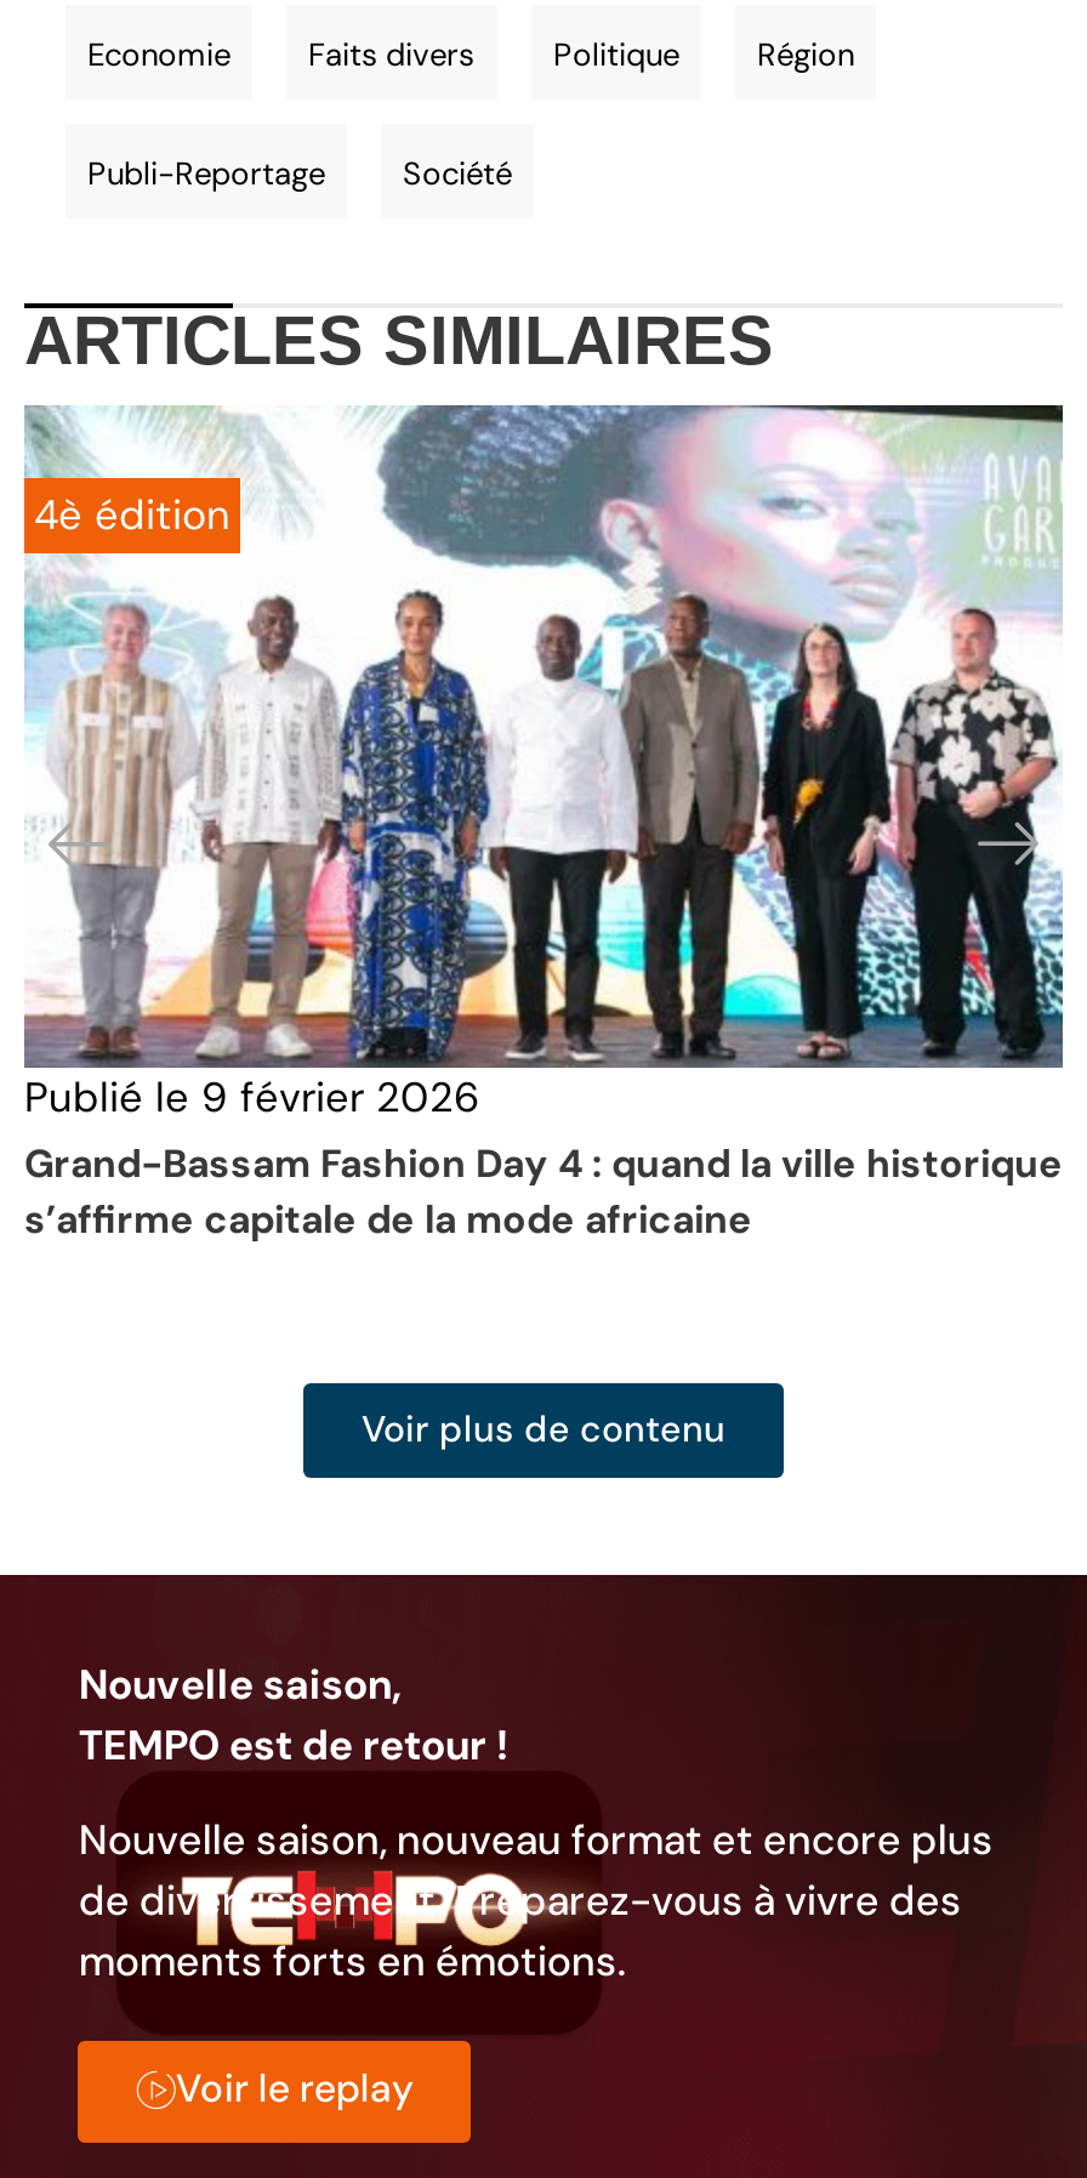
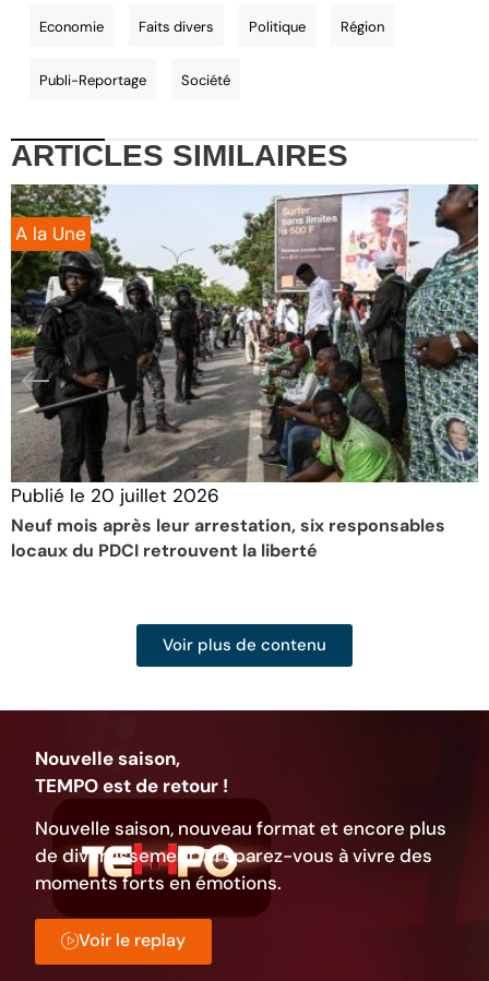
- [image]
- 4è édition
+ [image]
+ A la Une

- Publié le 9 février 2026
- Grand-Bassam Fashion Day 4 : quand la ville historique
- s’affirme capitale de la mode africaine
+ Publié le 20 juillet 2026
+ Neuf mois après leur arrestation, six responsables
+ locaux du PDCI retrouvent la liberté
